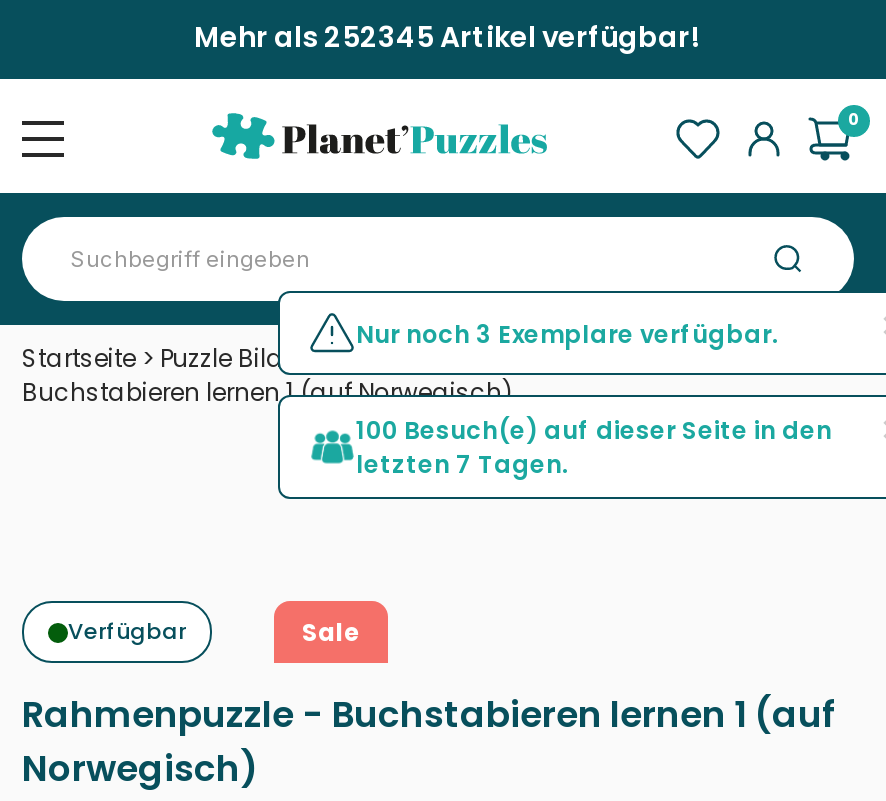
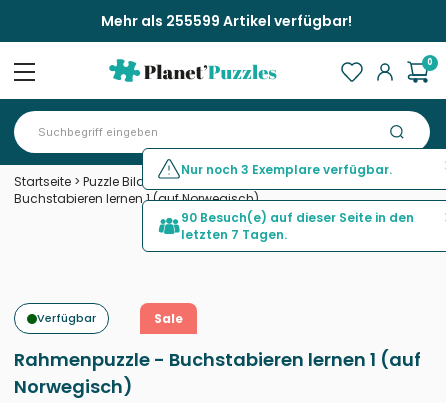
- Mehr als 252345 Artikel verfügbar!
+ Mehr als 255599 Artikel verfügbar!

- 100 Besuch(e) auf dieser Seite in den
+ 90 Besuch(e) auf dieser Seite in den
